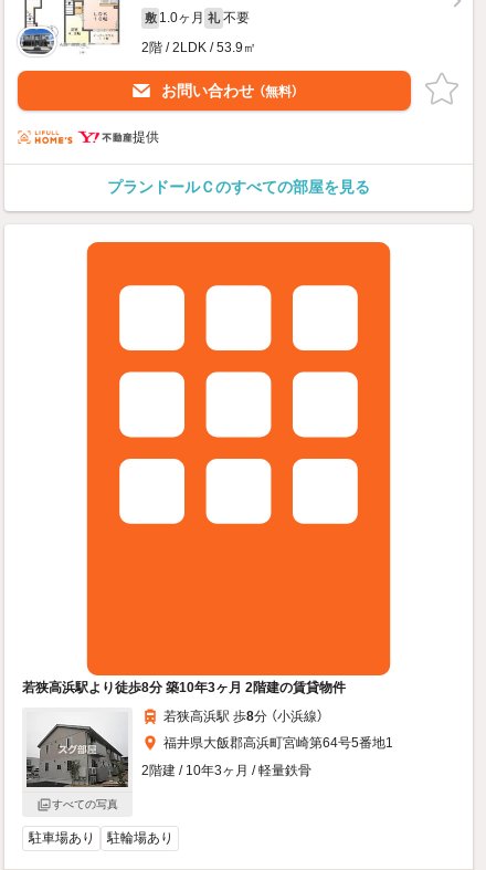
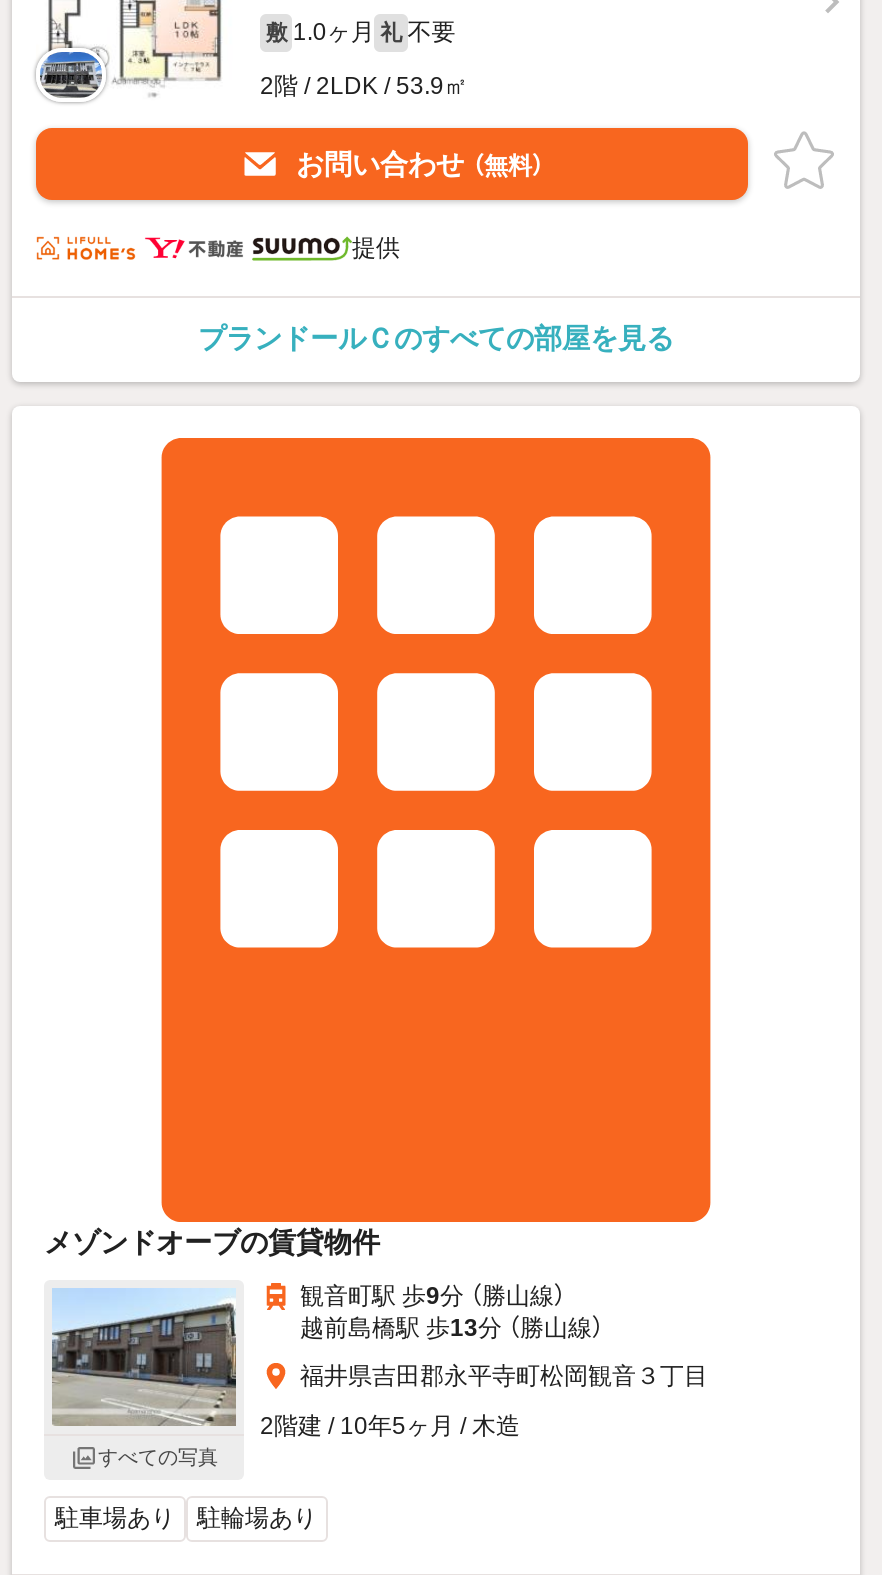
- 若狭高浜駅より徒歩8分 築10年3ヶ月 2階建の賃貸物件
+ メゾンドオーブの賃貸物件

- [image]
- 2階建 / 10年3ヶ月 / 軽量鉄骨
+ [image]
+ 2階建 / 10年5ヶ月 / 木造

- 若狭高浜駅 歩8分 （小浜線）
+ 観音町駅 歩9分 （勝山線）
+ 越前島橋駅 歩13分 （勝山線）

- 福井県大飯郡高浜町宮崎第64号5番地1
+ 福井県吉田郡永平寺町松岡観音３丁目
